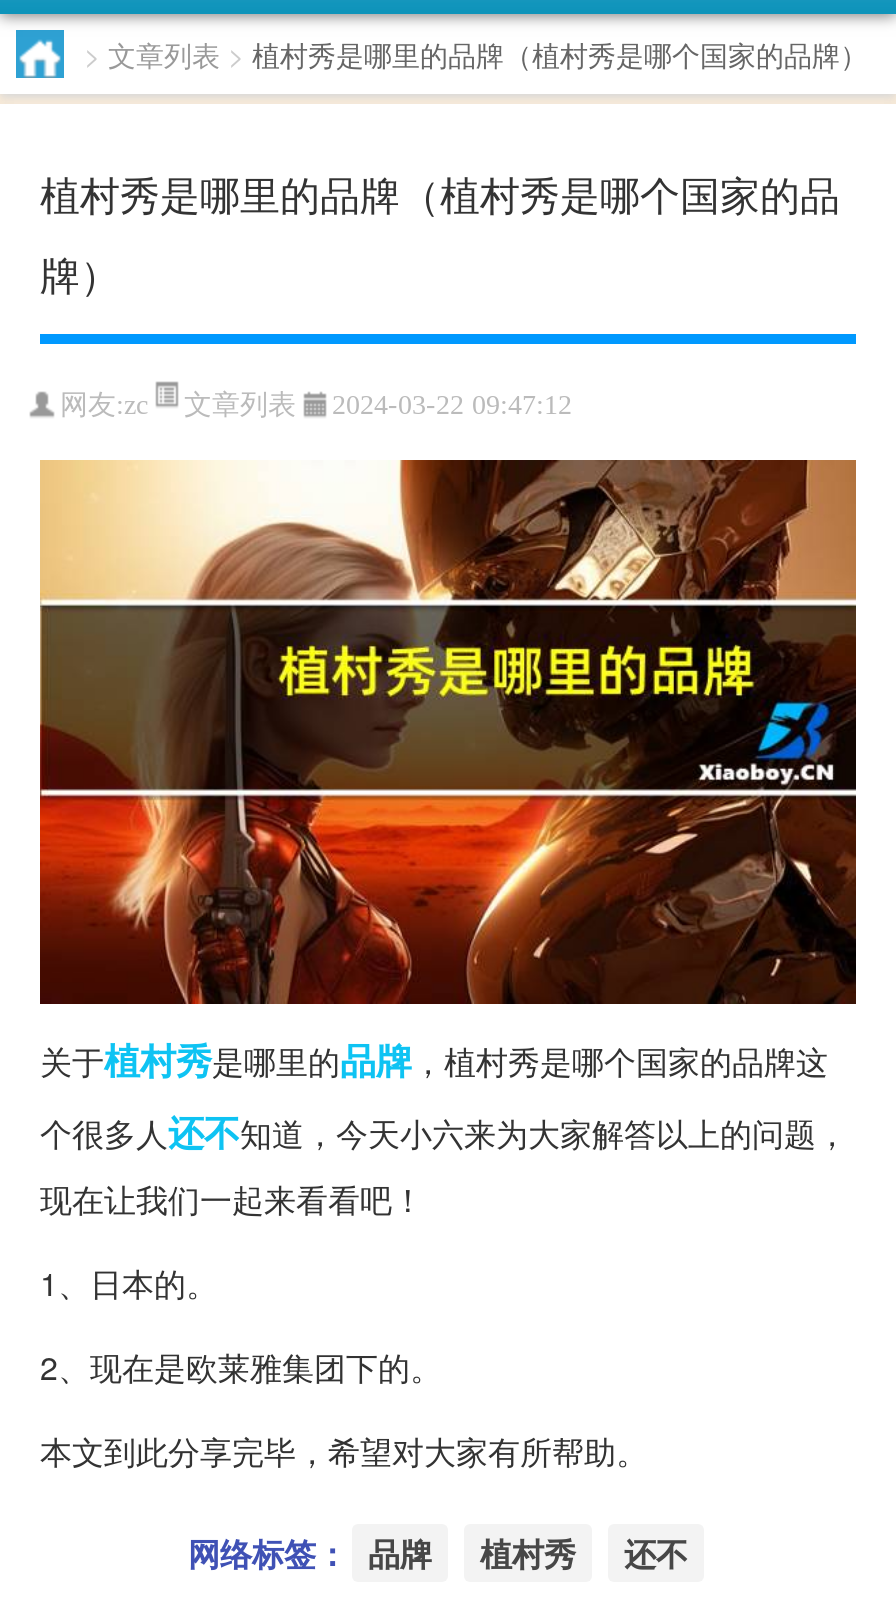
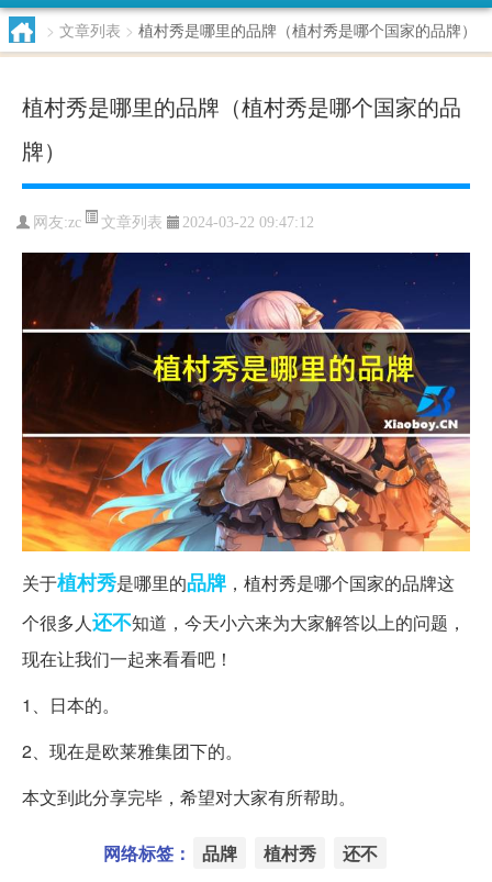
- [image]
+ [image]
